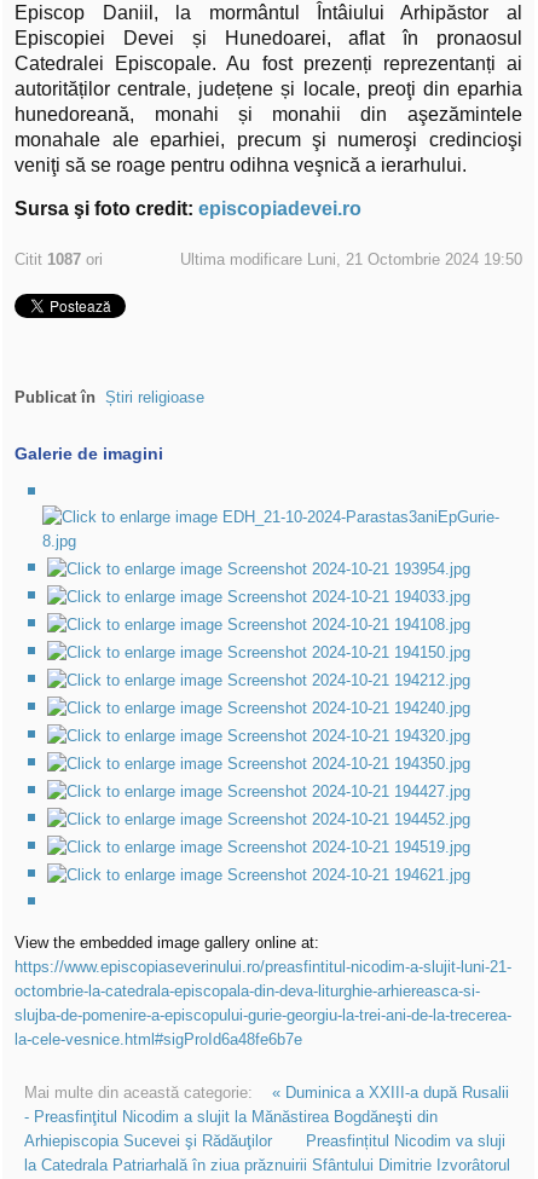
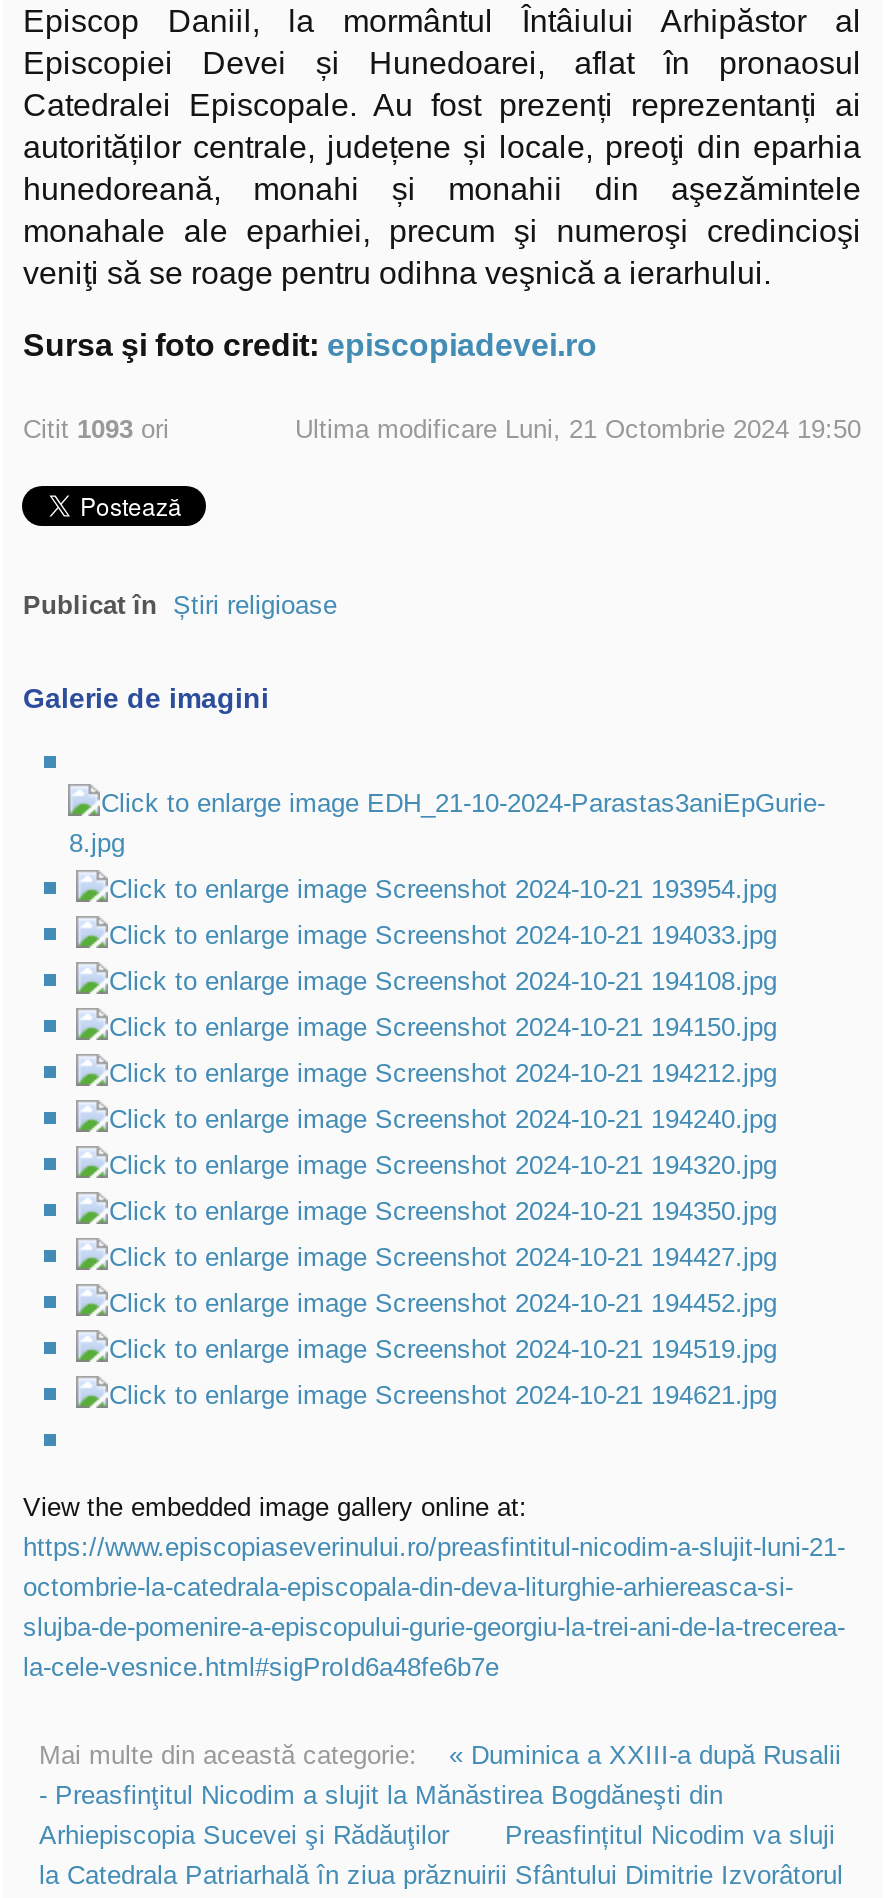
- Citit 1087 ori
+ Citit 1093 ori
